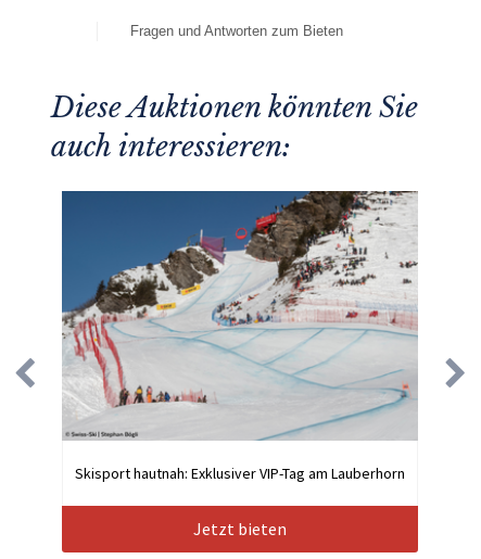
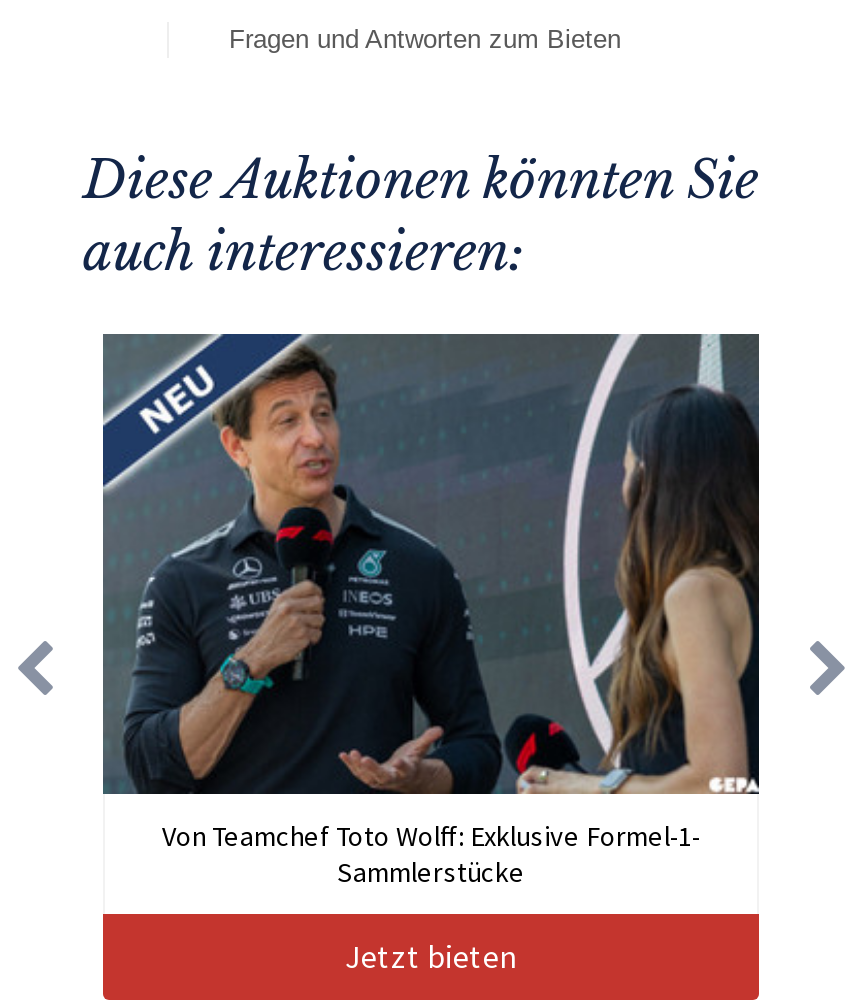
- [image]
- Skisport hautnah: Exklusiver VIP-Tag am Lauberhorn
+ [image]
+ Von Teamchef Toto Wolff: Exklusive Formel-1-
+ Sammlerstücke
